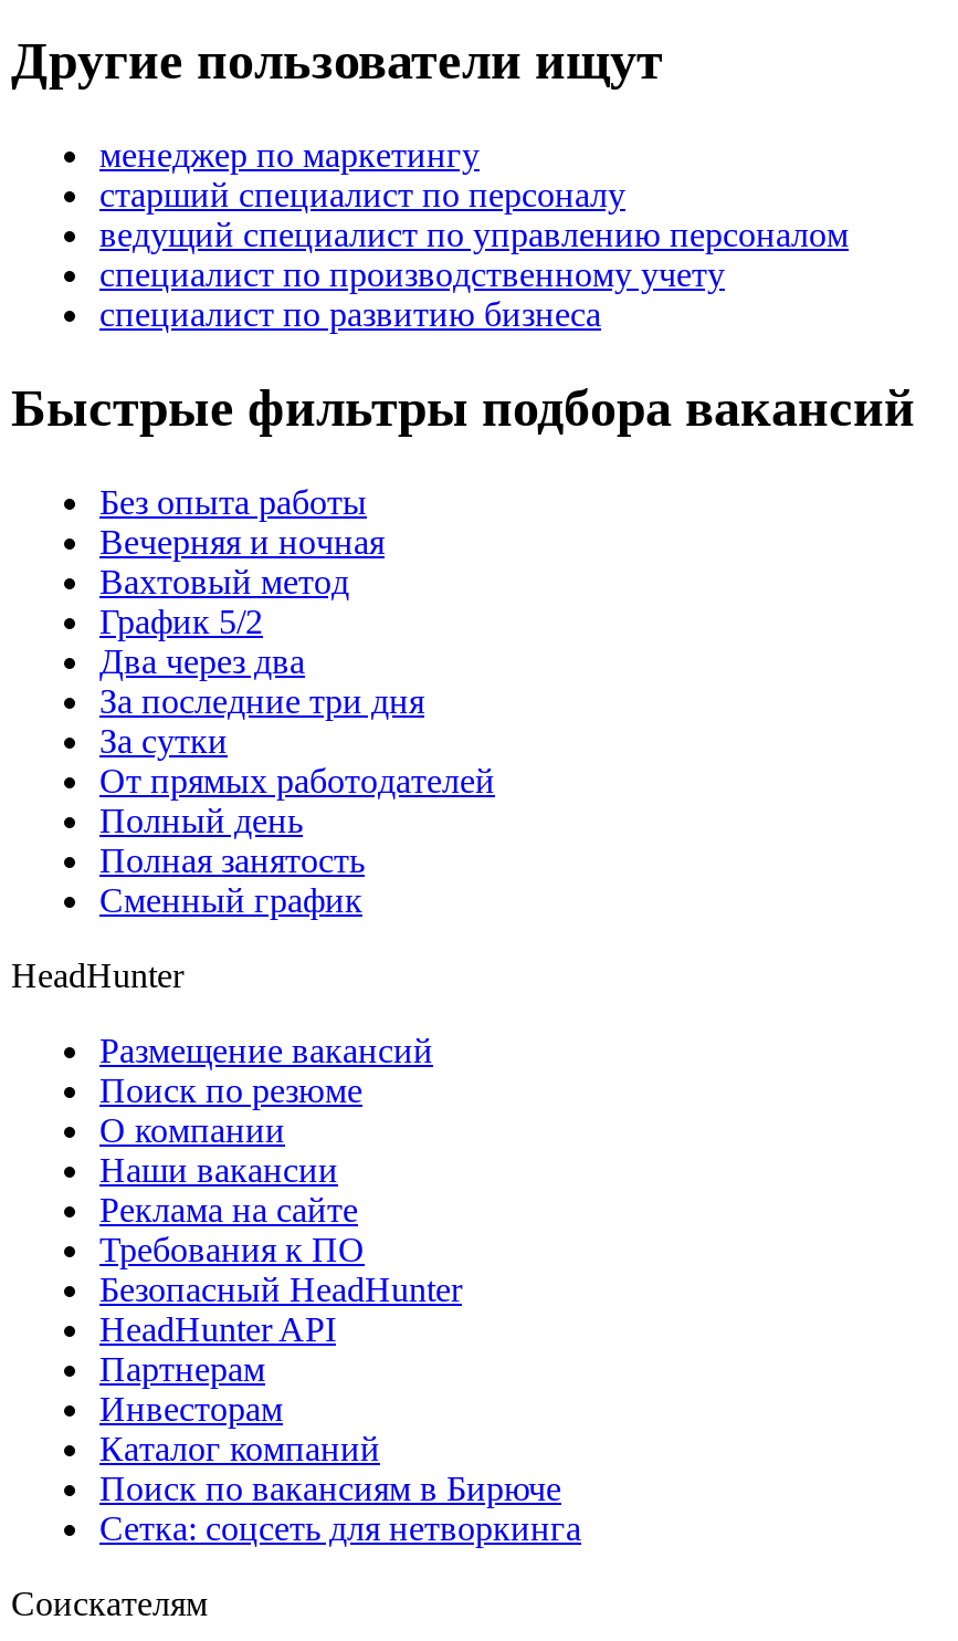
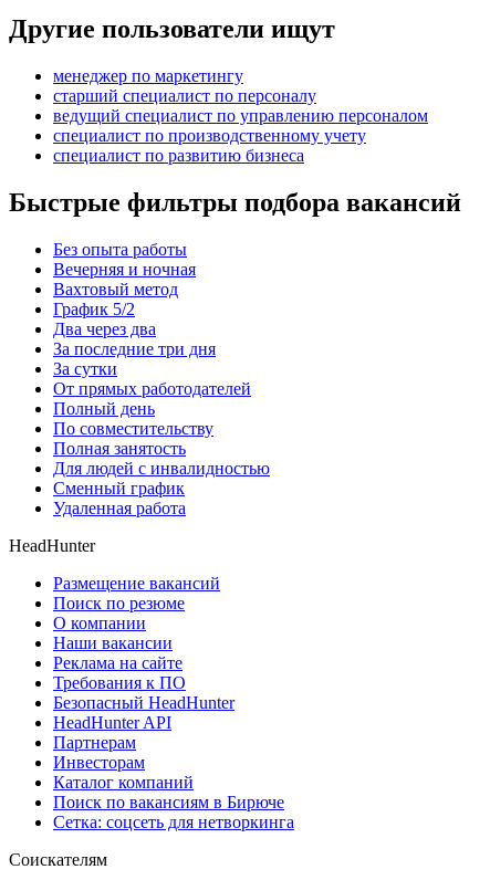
+ По совместительству

+ Для людей с инвалидностью

+ Удаленная работа
